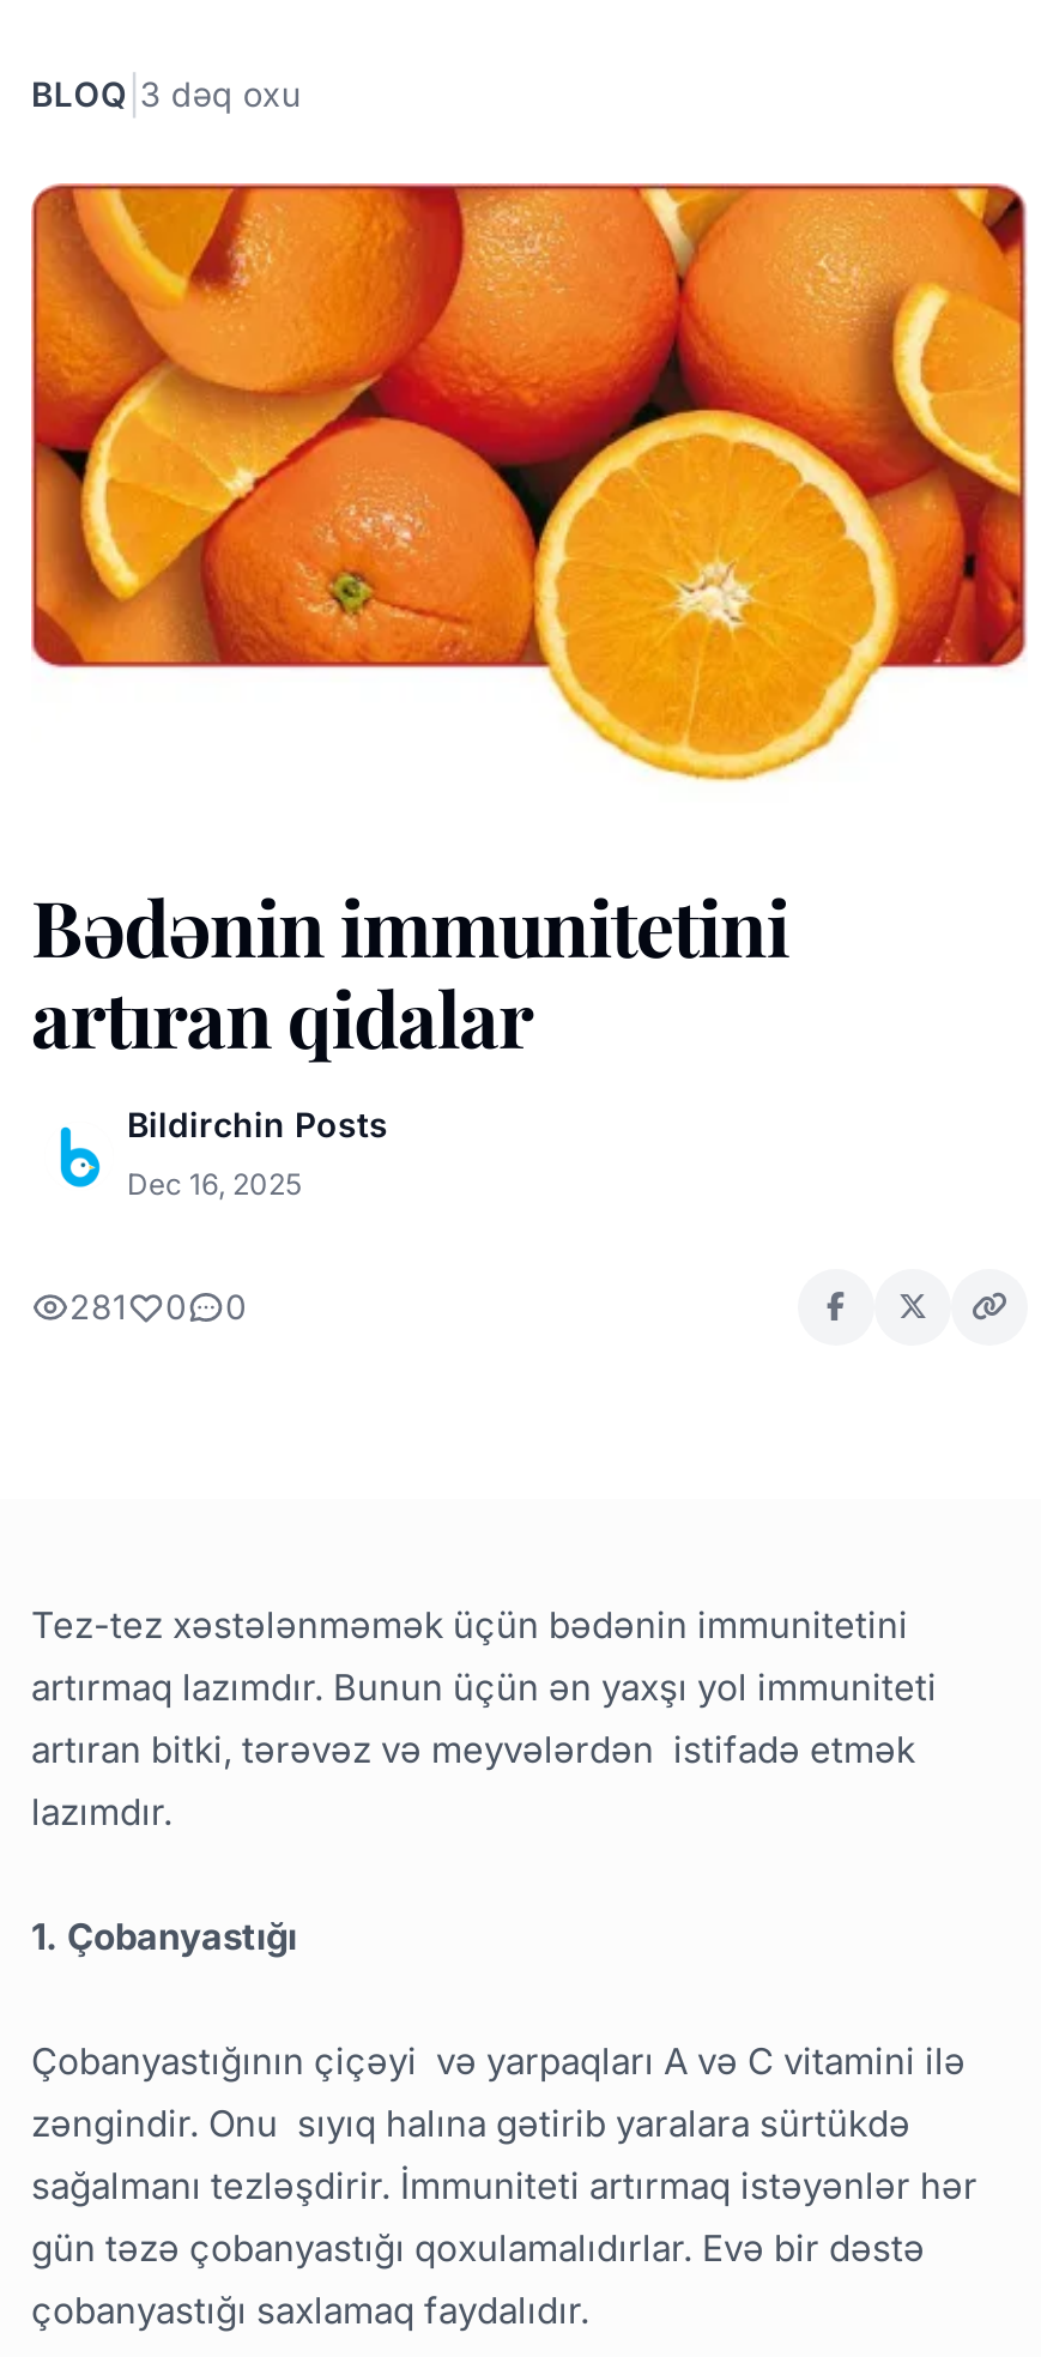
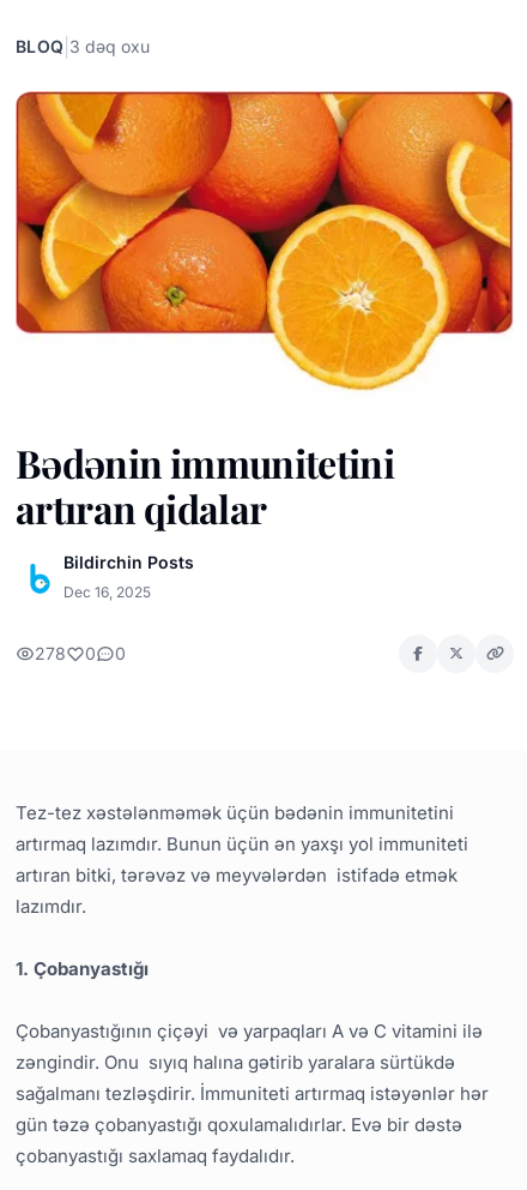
- 281 0 0
+ 278 0 0
